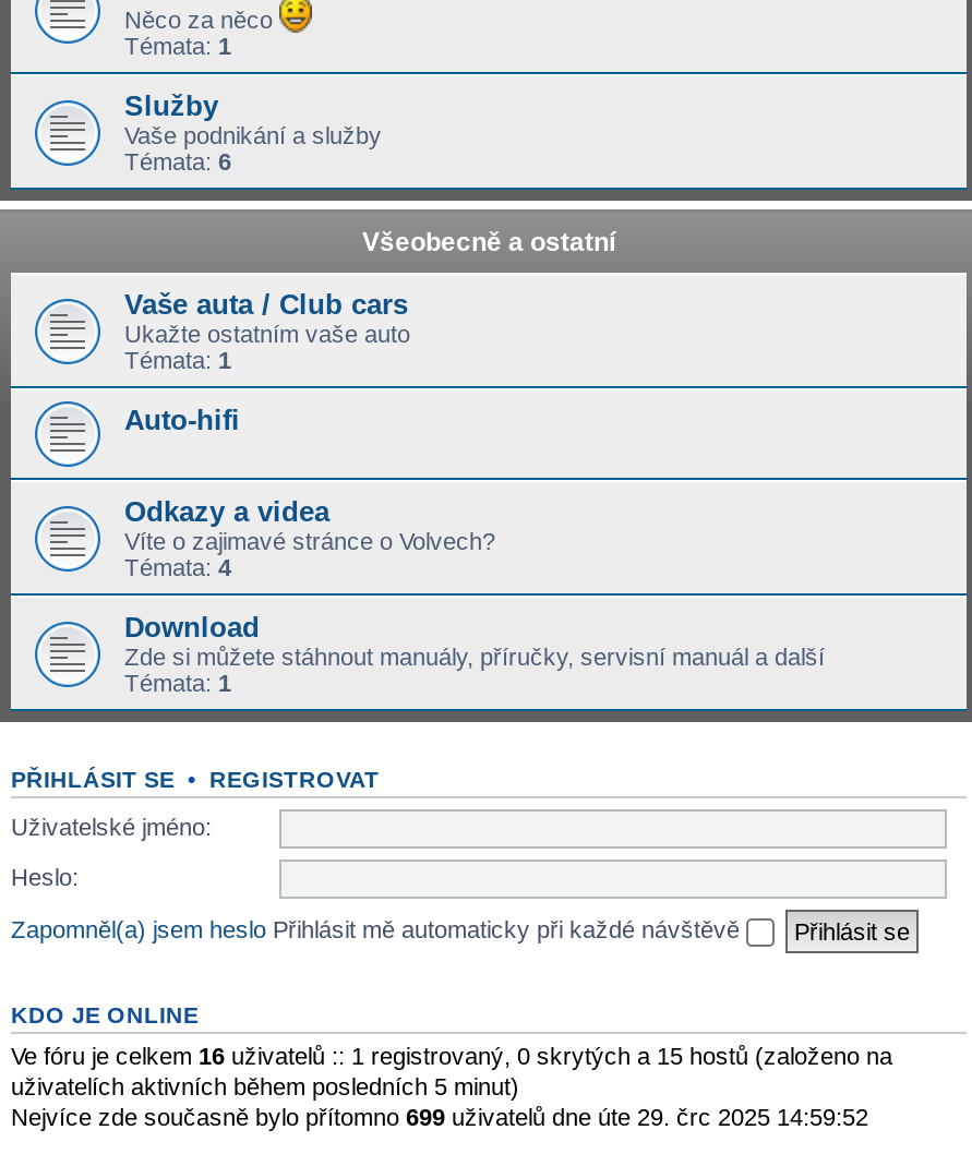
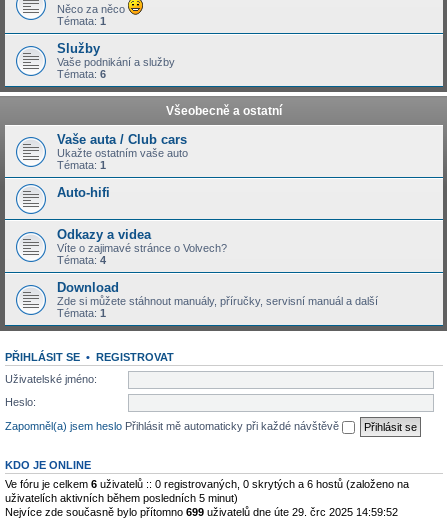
- Ve fóru je celkem 16 uživatelů :: 1 registrovaný, 0 skrytých a 15 hostů (založeno na
+ Ve fóru je celkem 6 uživatelů :: 0 registrovaných, 0 skrytých a 6 hostů (založeno na
